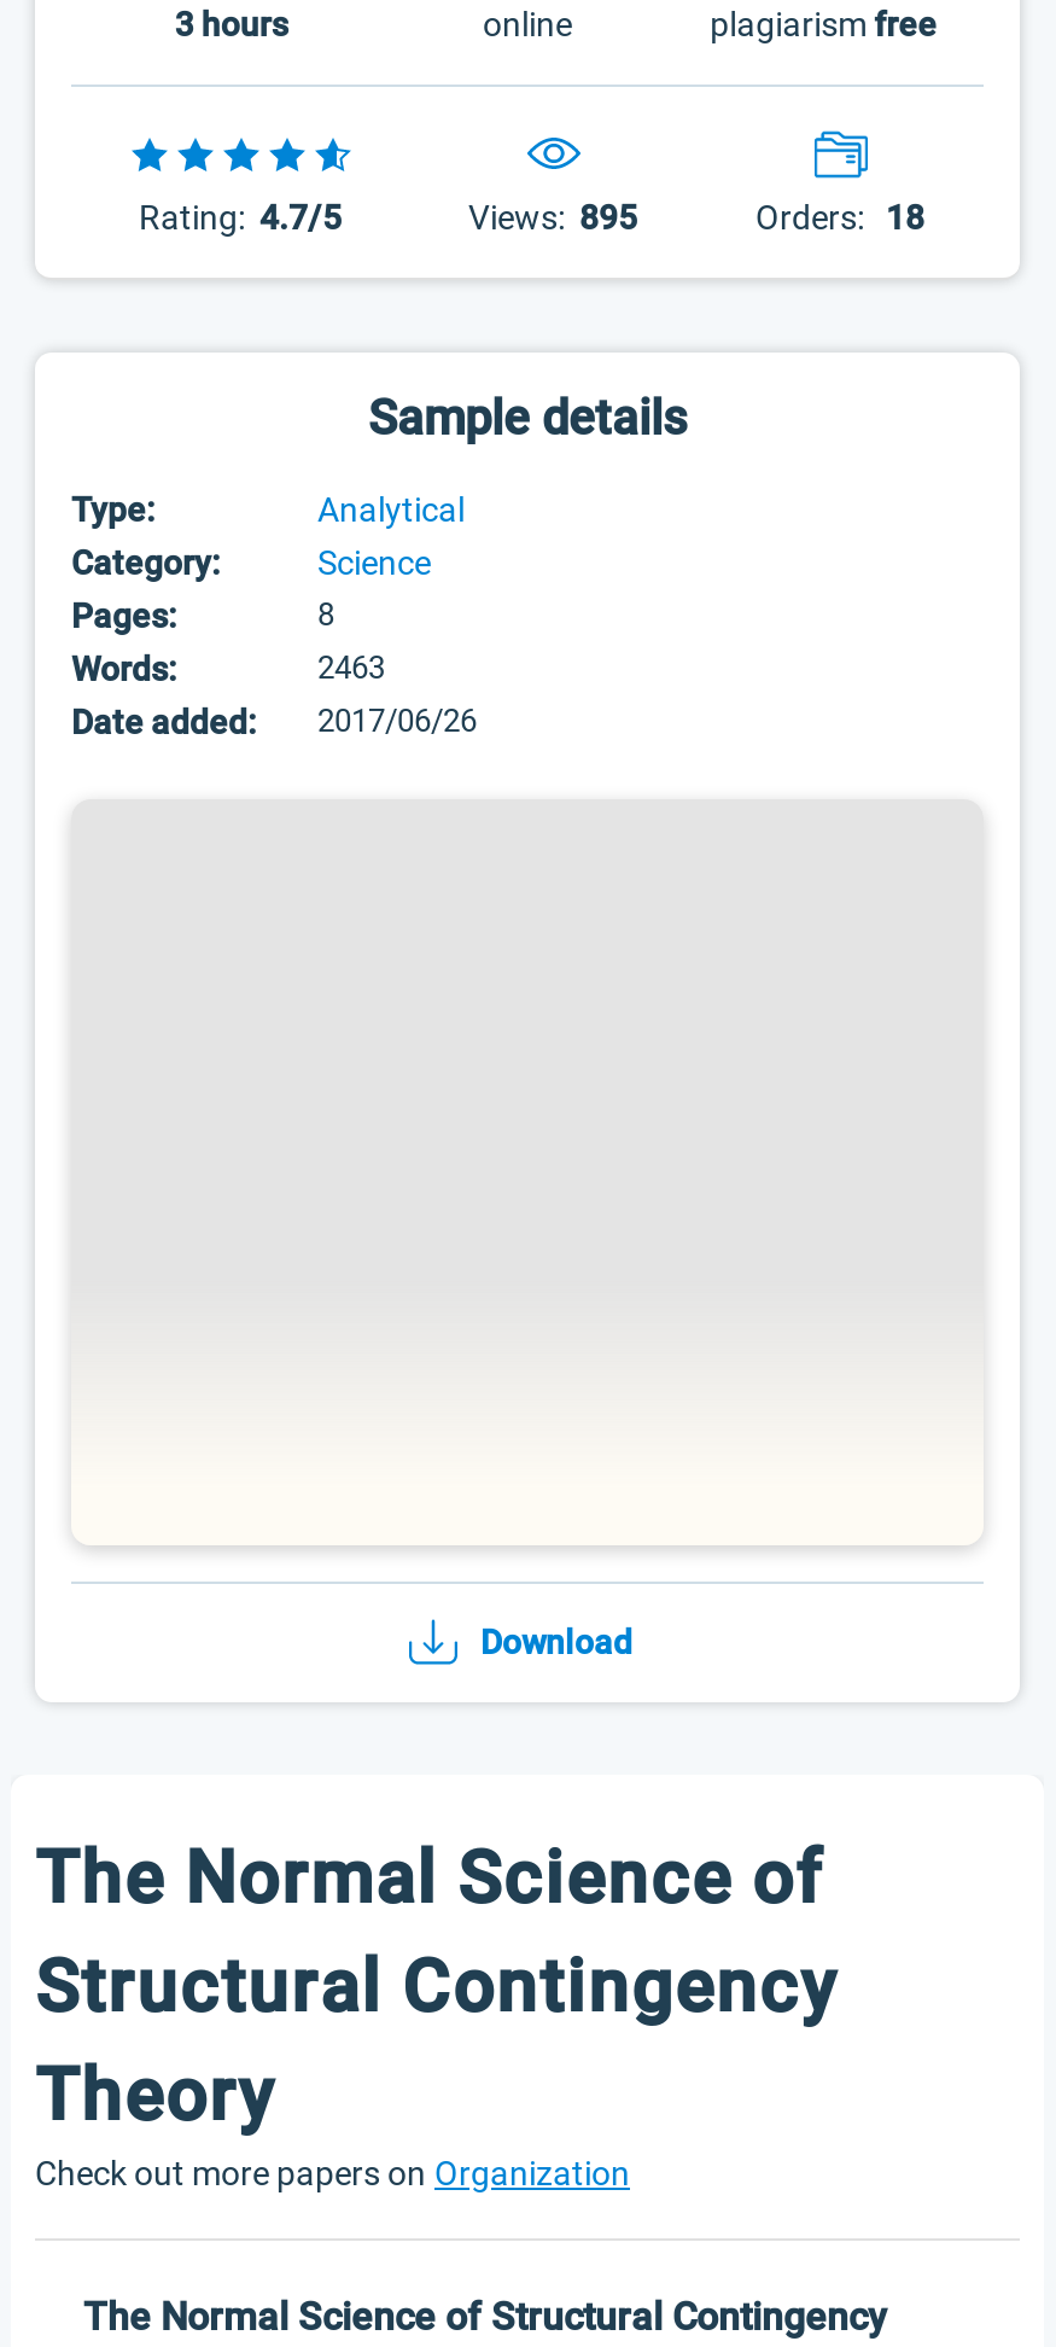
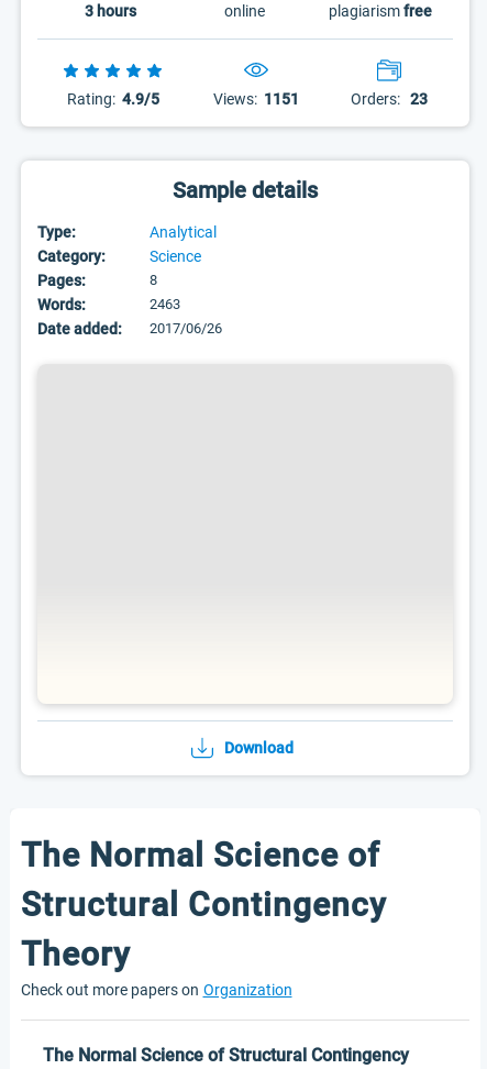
- Rating: 4.7/5
+ Rating: 4.9/5

- Views: 895
+ Views: 1151

- Orders: 18
+ Orders: 23
